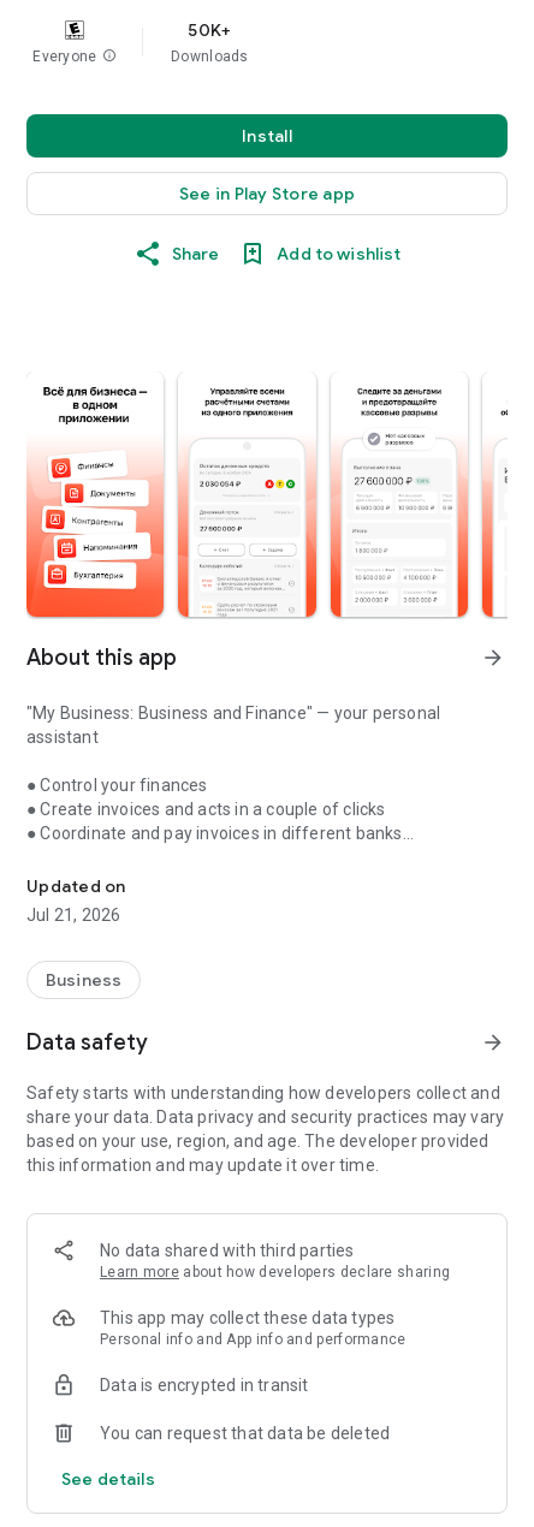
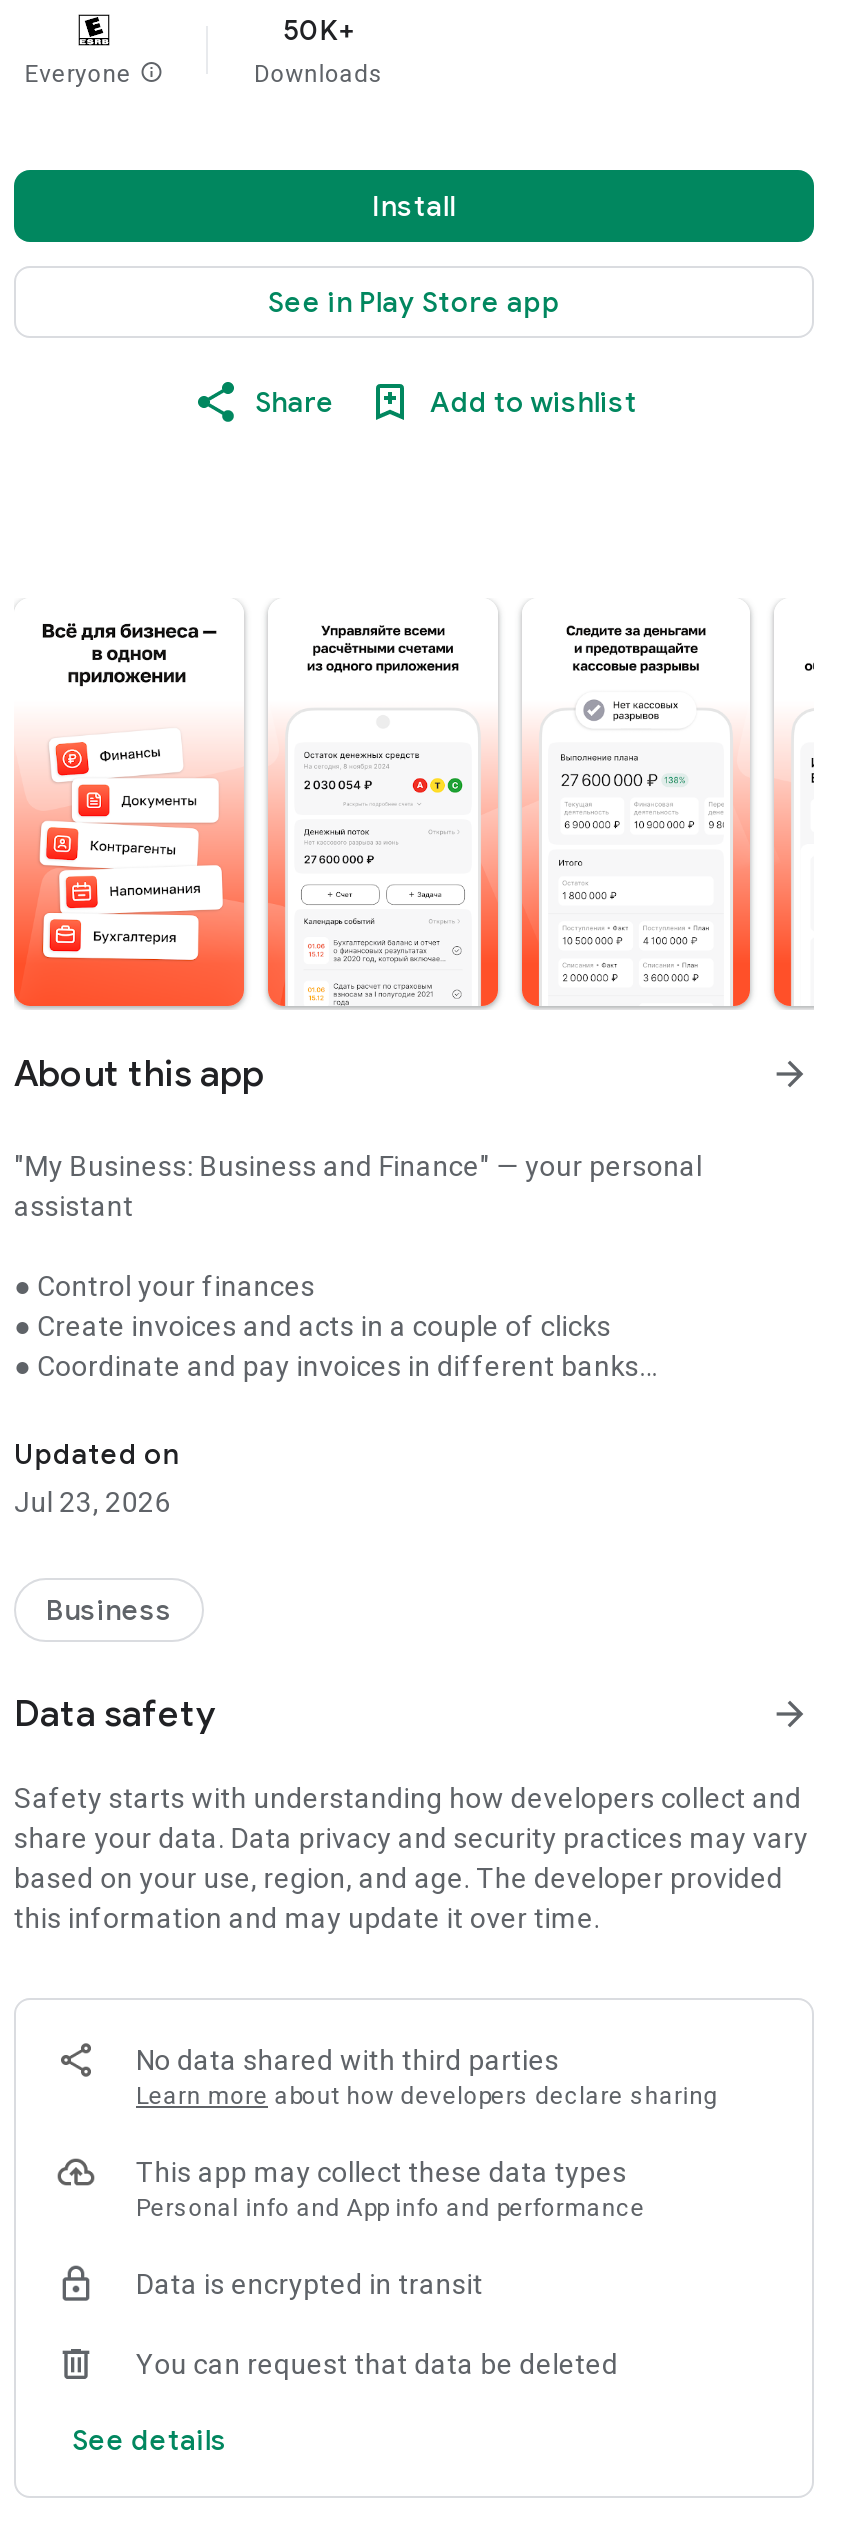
- Jul 21, 2026
+ Jul 23, 2026
